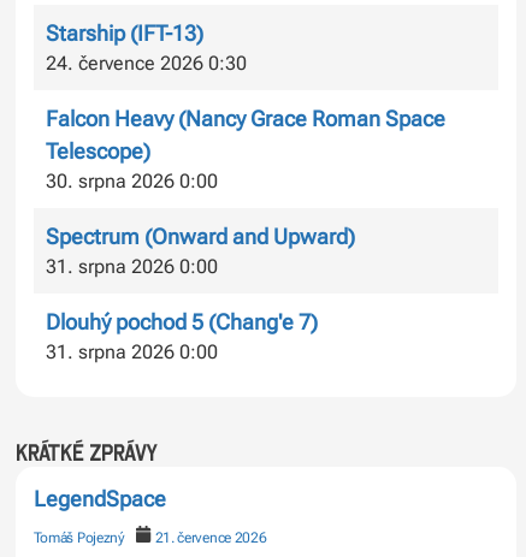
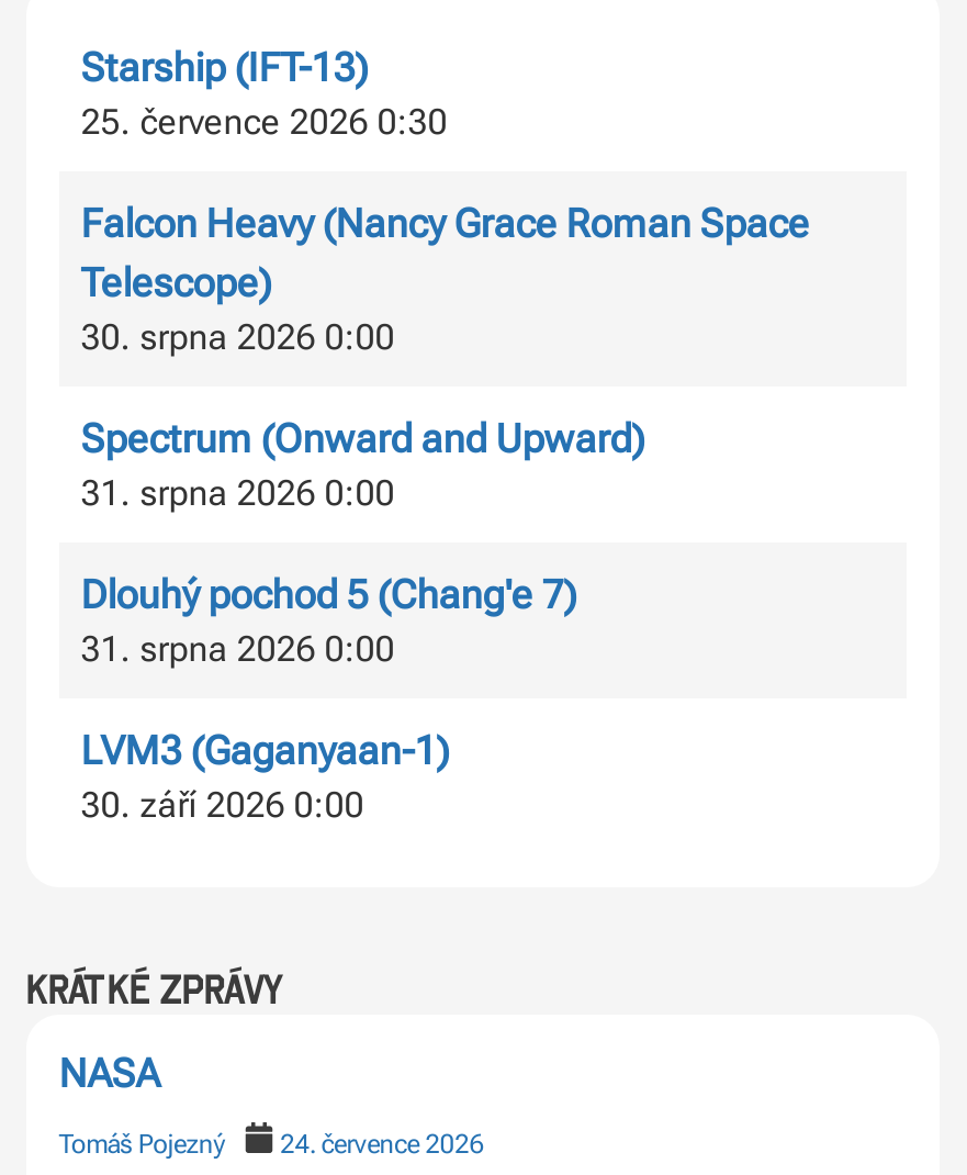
- 24. července 2026 0:30
+ 25. července 2026 0:30

+ LVM3 (Gaganyaan-1)
+ 30. září 2026 0:00

- LegendSpace
+ NASA

- Tomáš Pojezný 21. července 2026
+ Tomáš Pojezný 24. července 2026
